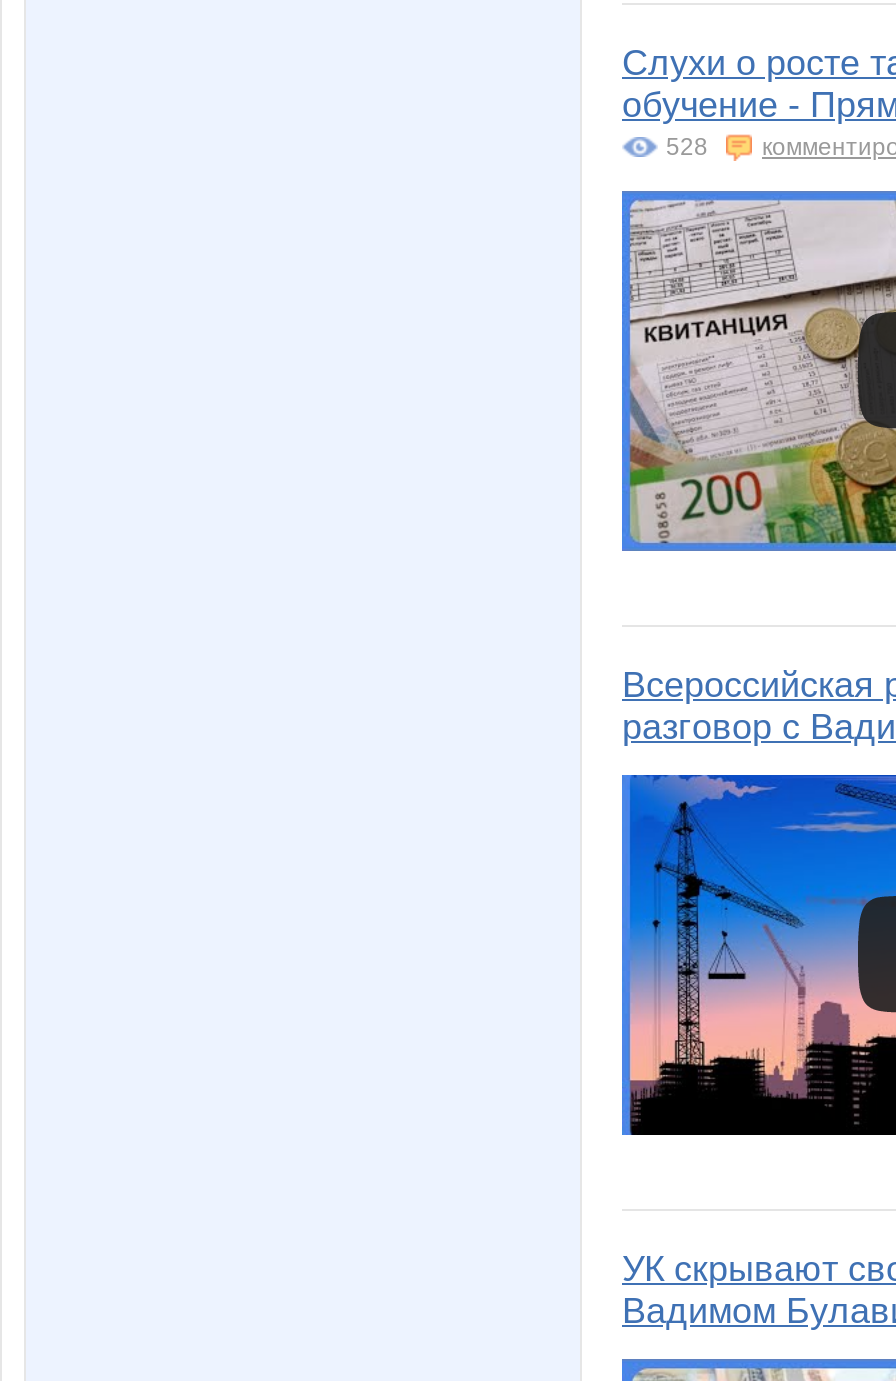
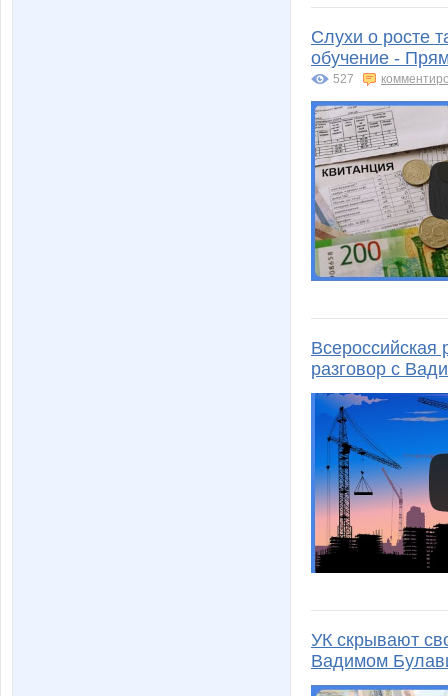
- 528
+ 527
